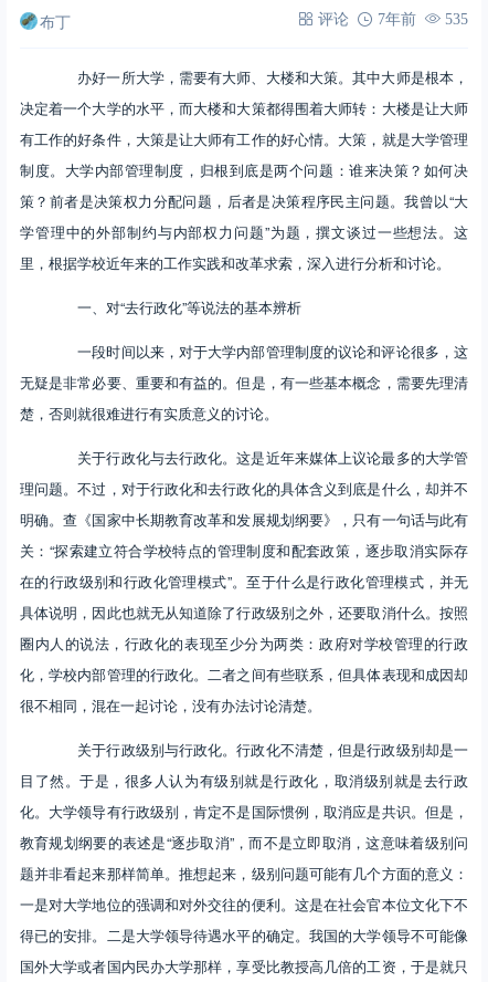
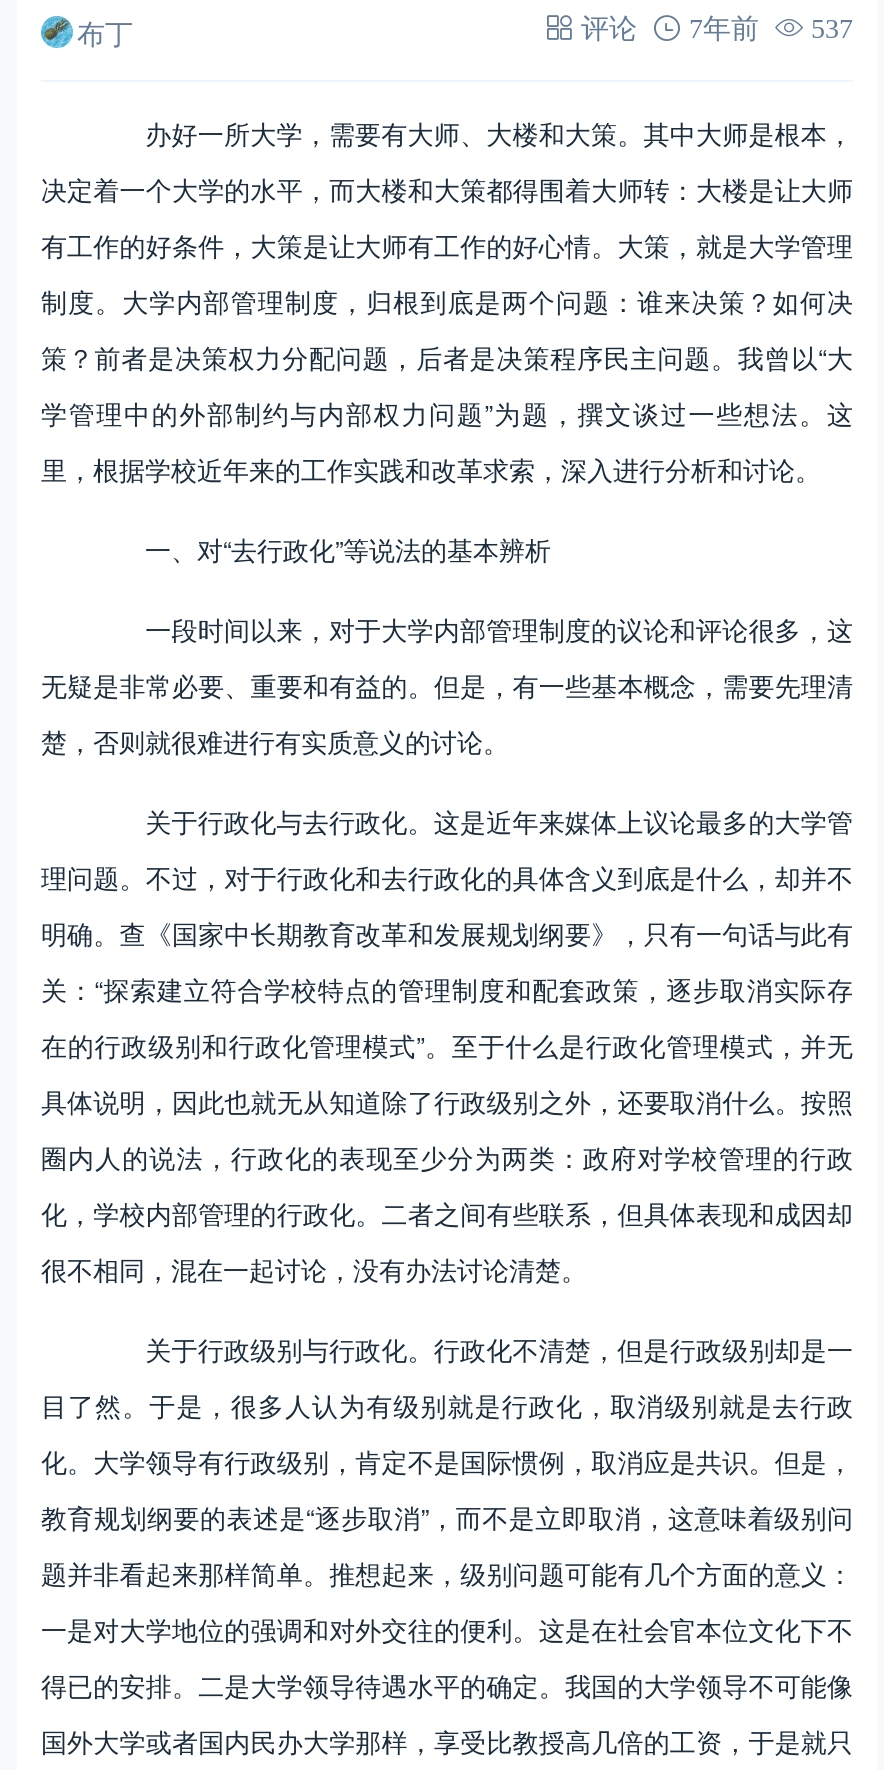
- 评论 7年前 535
+ 评论 7年前 537
